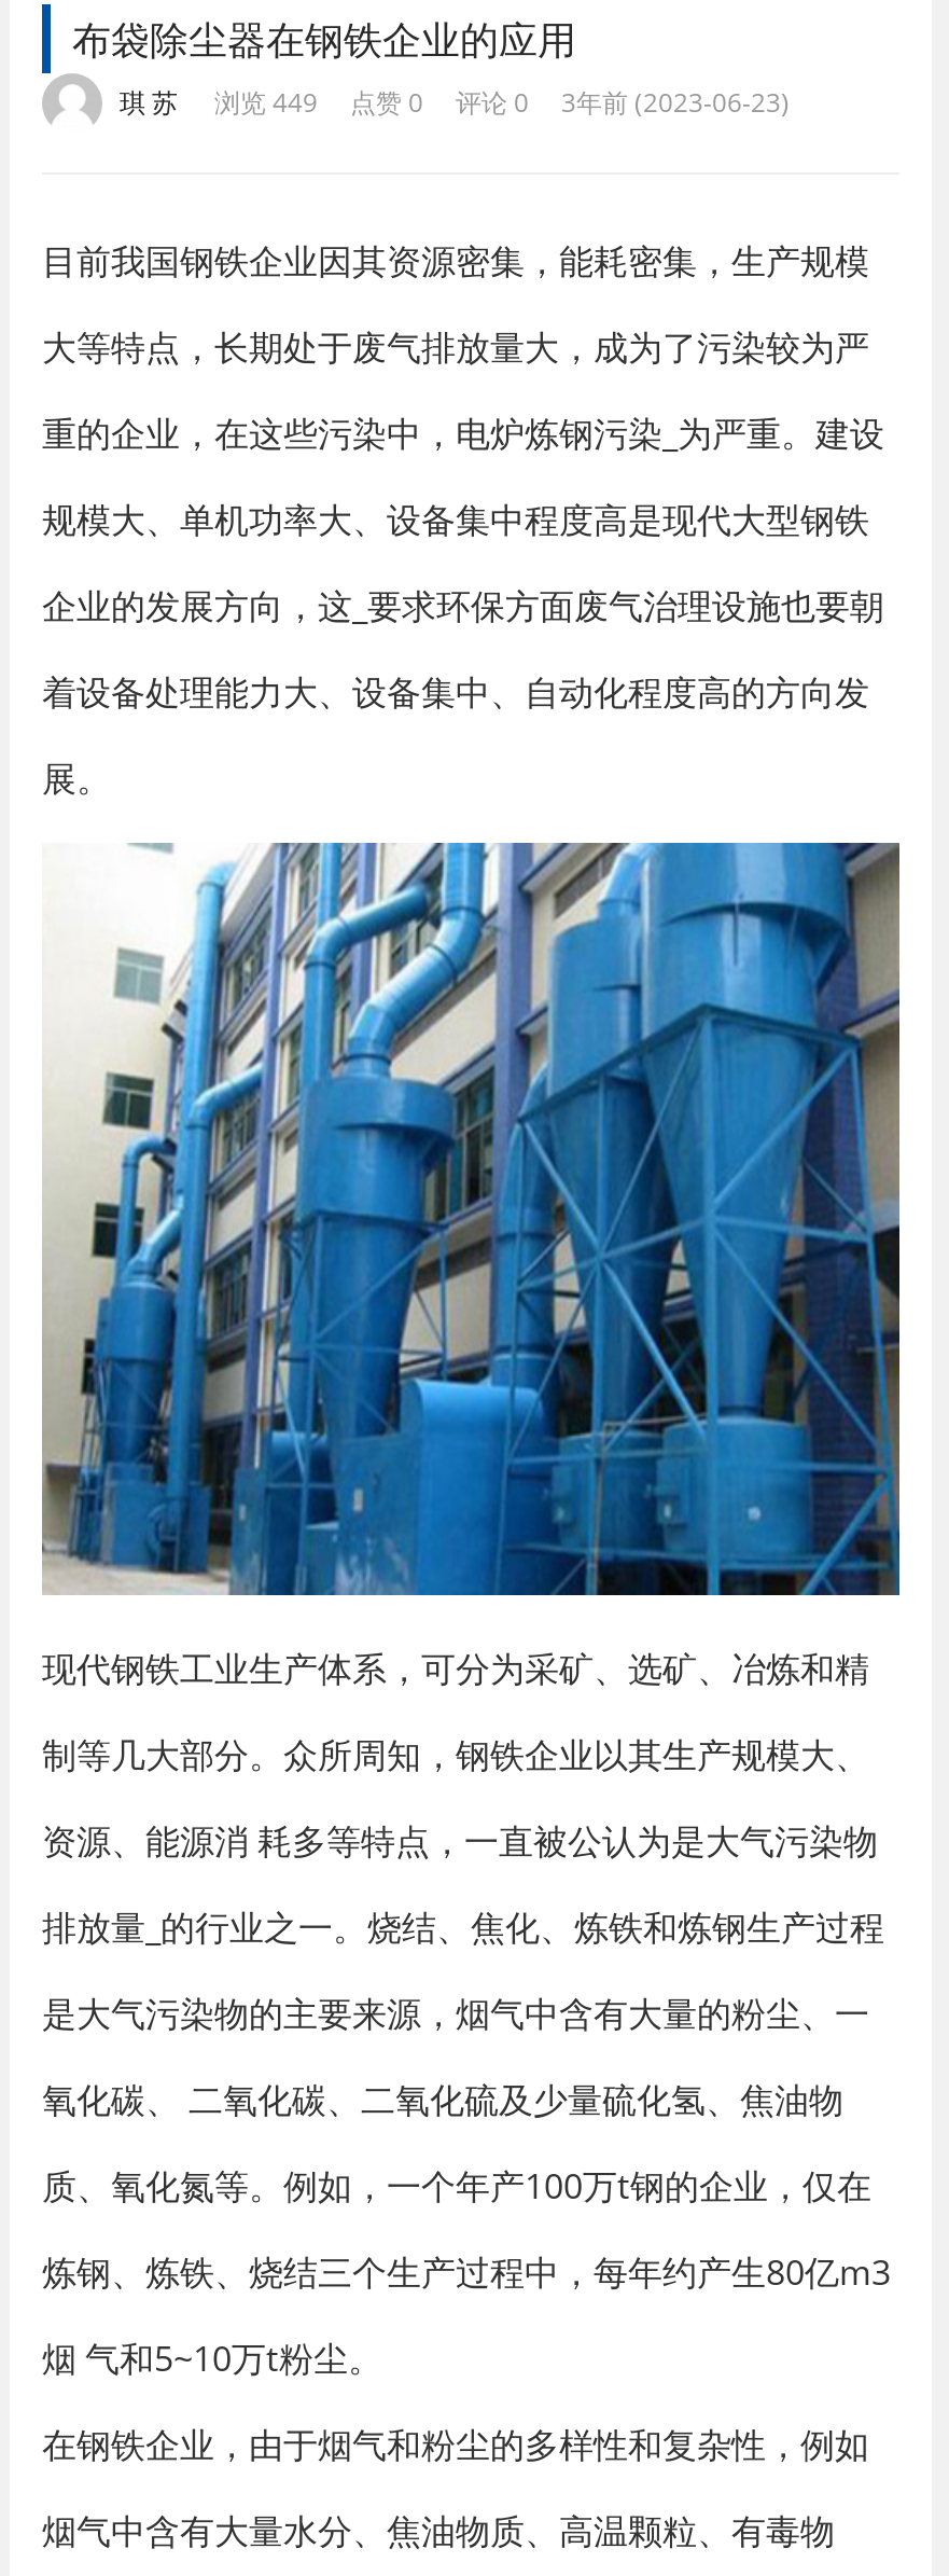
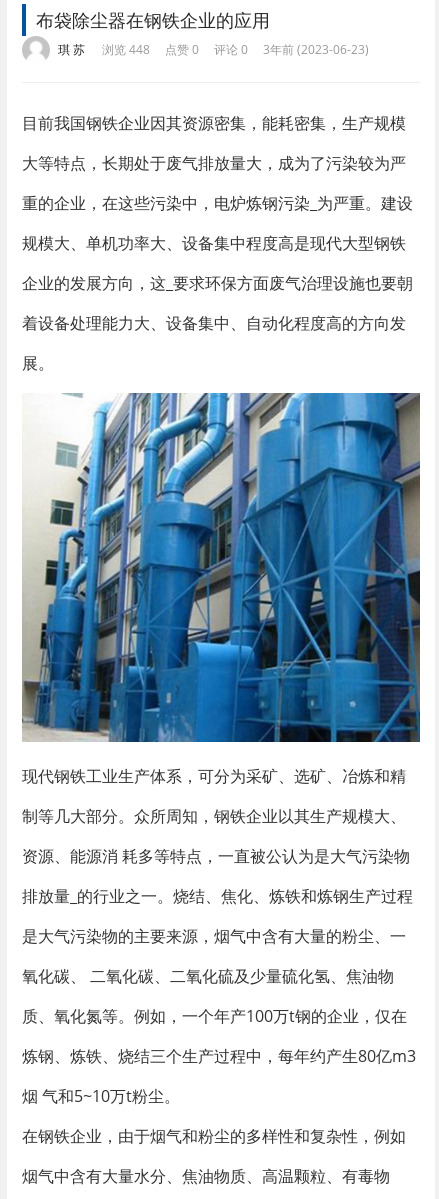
- 琪 苏 · 浏览 449 · 点赞 0 · 评论 0 · 3年前 (2023-06-23)
+ 琪 苏 · 浏览 448 · 点赞 0 · 评论 0 · 3年前 (2023-06-23)
